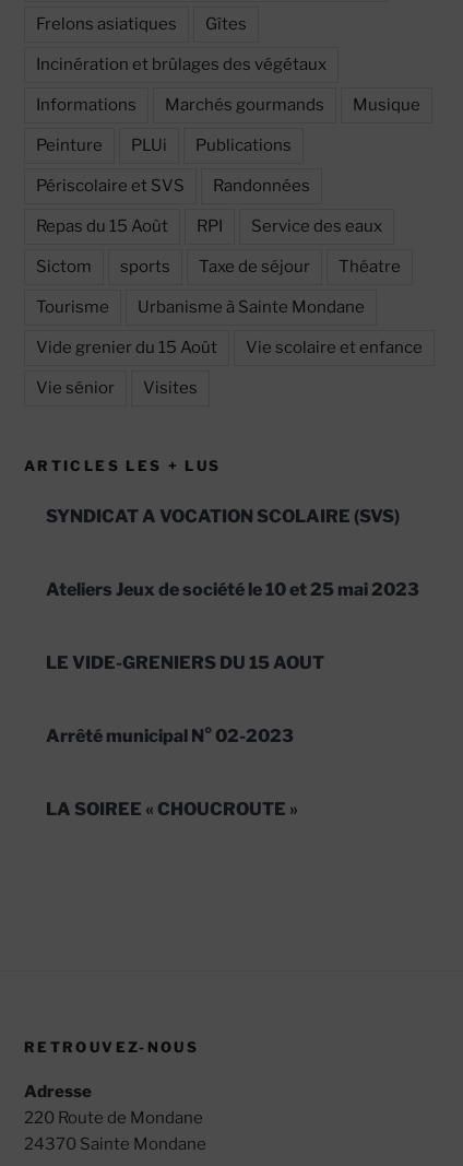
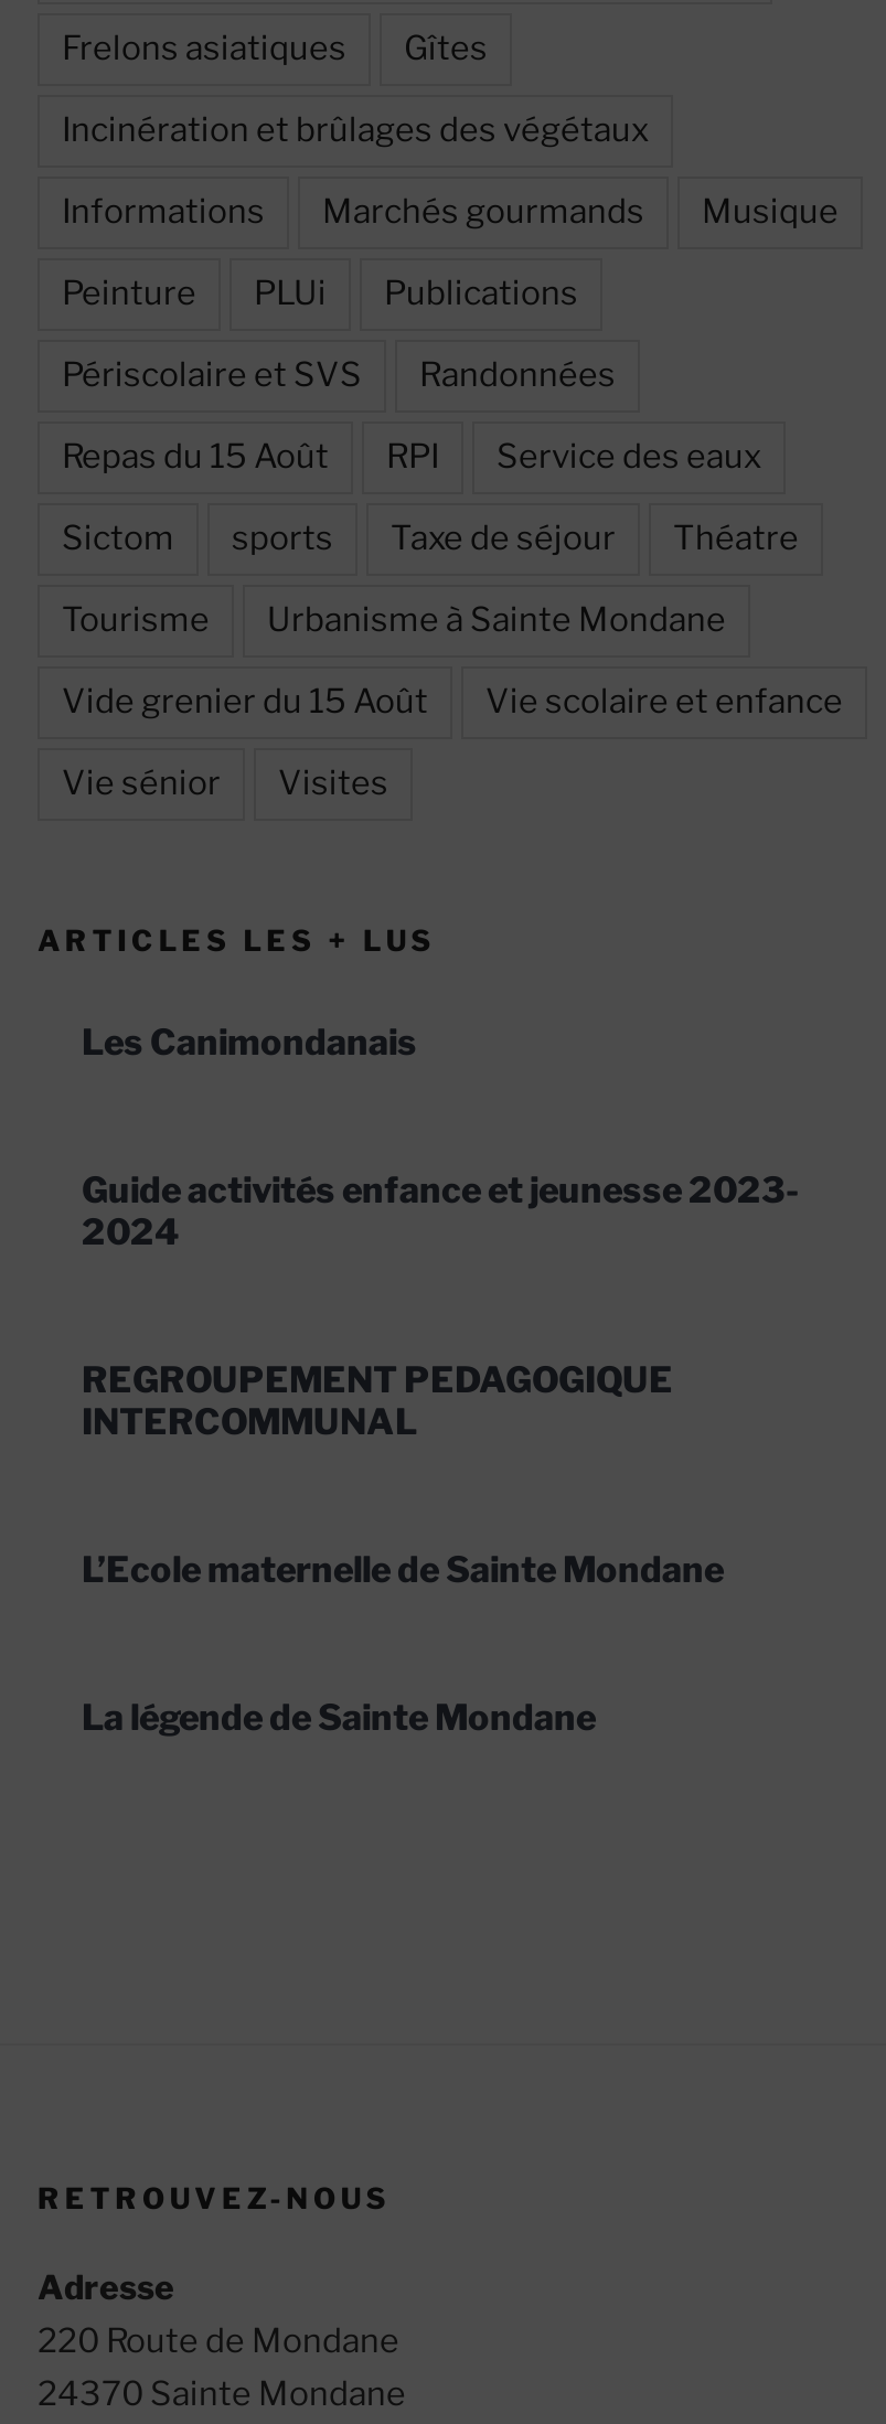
- SYNDICAT A VOCATION SCOLAIRE (SVS)
+ Les Canimondanais

- Ateliers Jeux de société le 10 et 25 mai 2023
+ Guide activités enfance et jeunesse 2023-
+ 2024

- LE VIDE-GRENIERS DU 15 AOUT
+ REGROUPEMENT PEDAGOGIQUE
+ INTERCOMMUNAL

- Arrêté municipal N° 02-2023
+ L’Ecole maternelle de Sainte Mondane

- LA SOIREE « CHOUCROUTE »
+ La légende de Sainte Mondane
